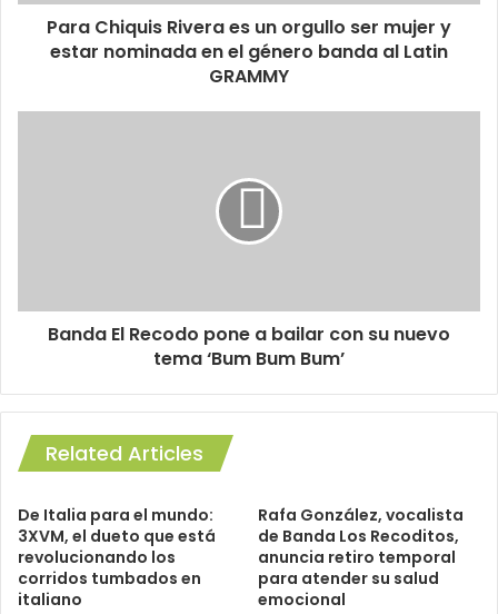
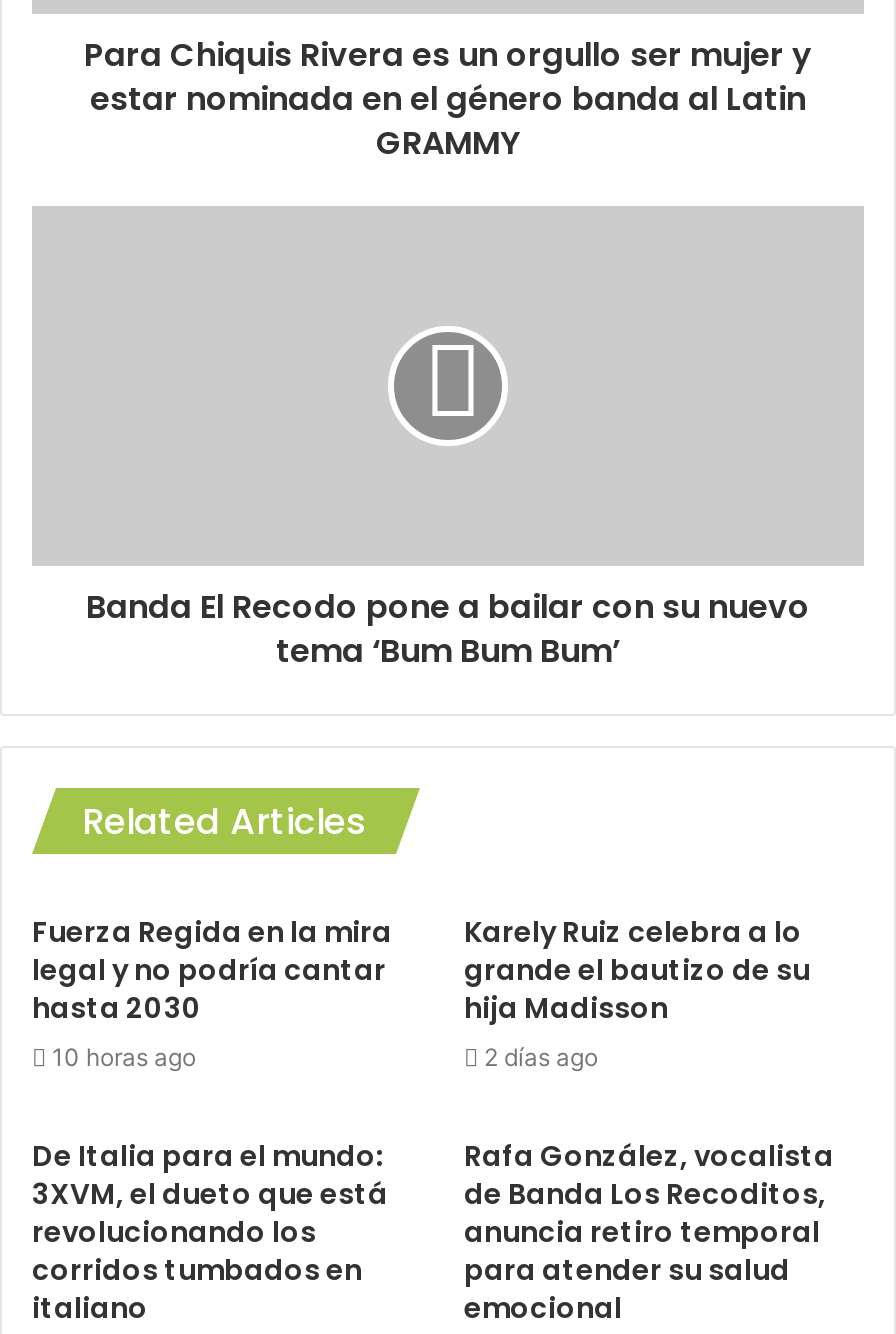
+ Fuerza Regida en la mira
+ legal y no podría cantar
+ hasta 2030
+ 10 horas ago

+ Karely Ruiz celebra a lo
+ grande el bautizo de su
+ hija Madisson
+ 2 días ago
